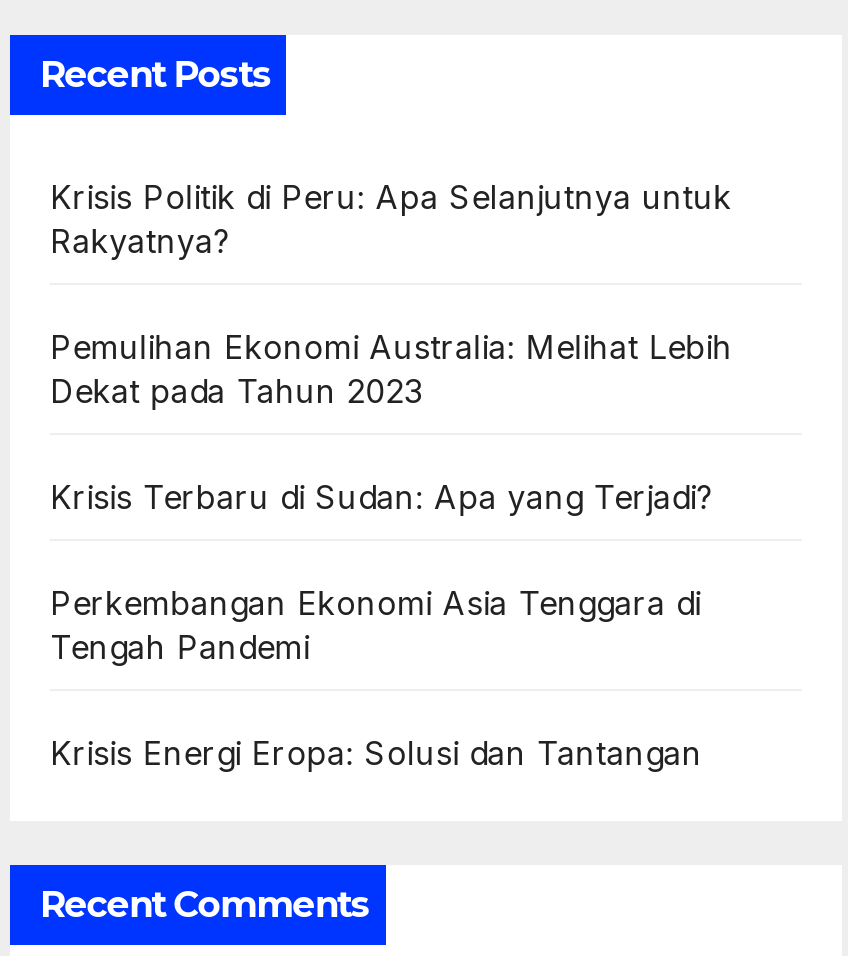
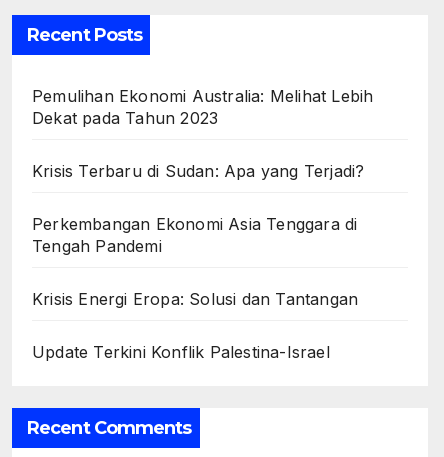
- Krisis Politik di Peru: Apa Selanjutnya untuk
- Rakyatnya?

moved up: Pemulihan Ekonomi Australia: Melihat Lebih | Dekat pada Tahun 2023 | Krisis Terbaru di Sudan: Apa yang Terjadi? | Perkembangan Ekonomi Asia Tenggara di | Tengah Pandemi | Krisis Energi Eropa: Solusi dan Tantangan

+ Update Terkini Konflik Palestina-Israel
